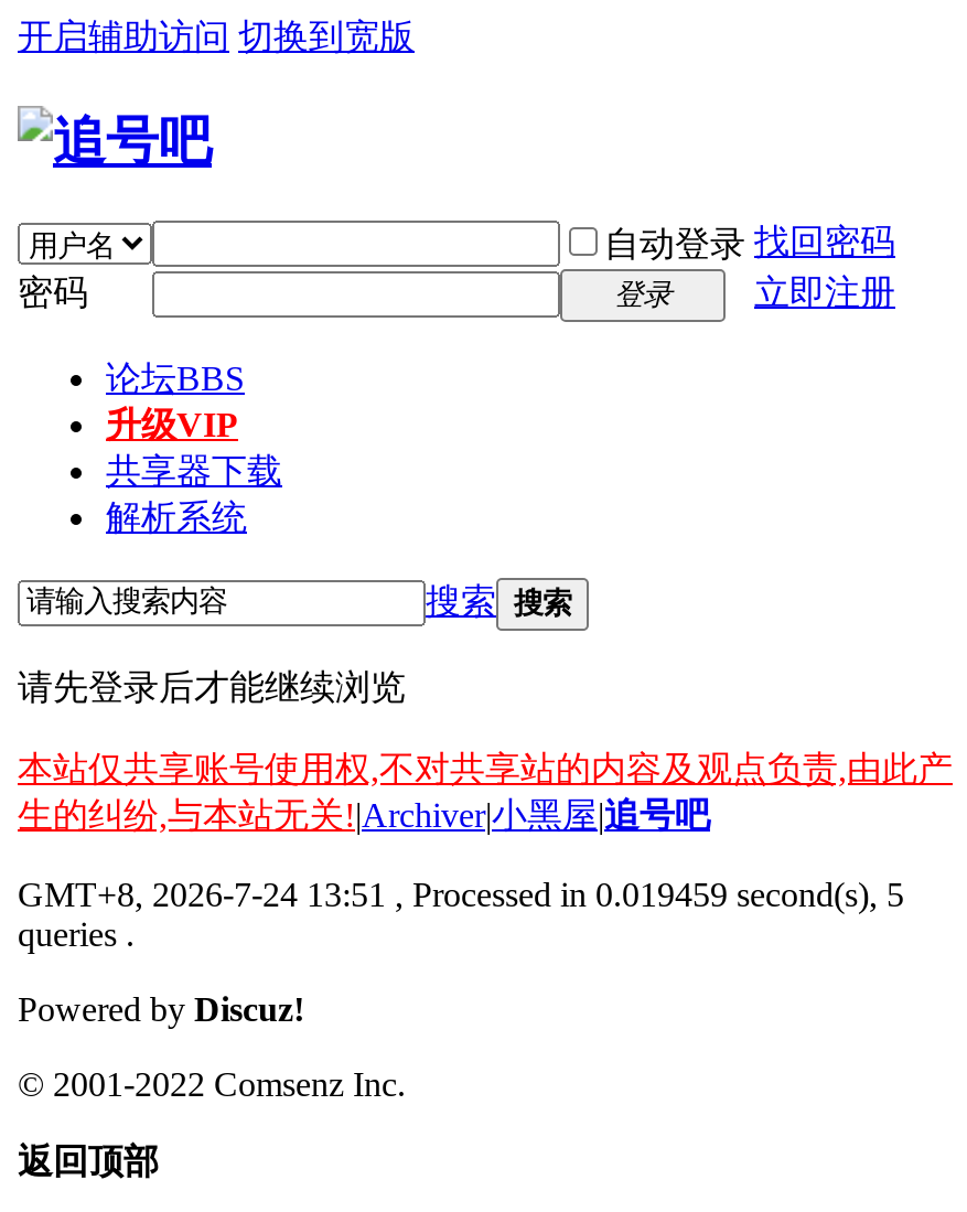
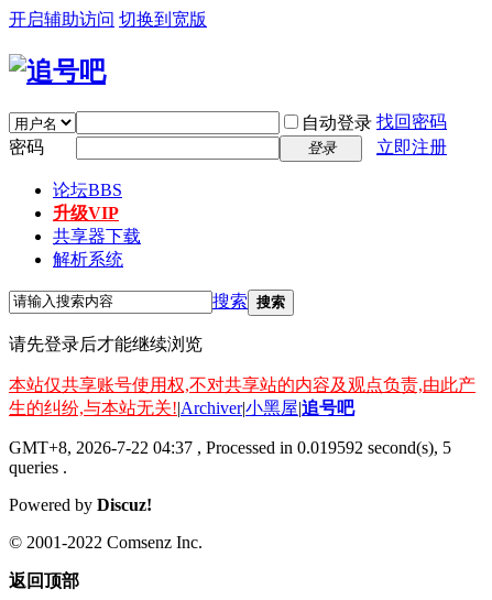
- GMT+8, 2026-7-24 13:51, Processed in 0.019459 second(s), 5
+ GMT+8, 2026-7-22 04:37, Processed in 0.019592 second(s), 5
